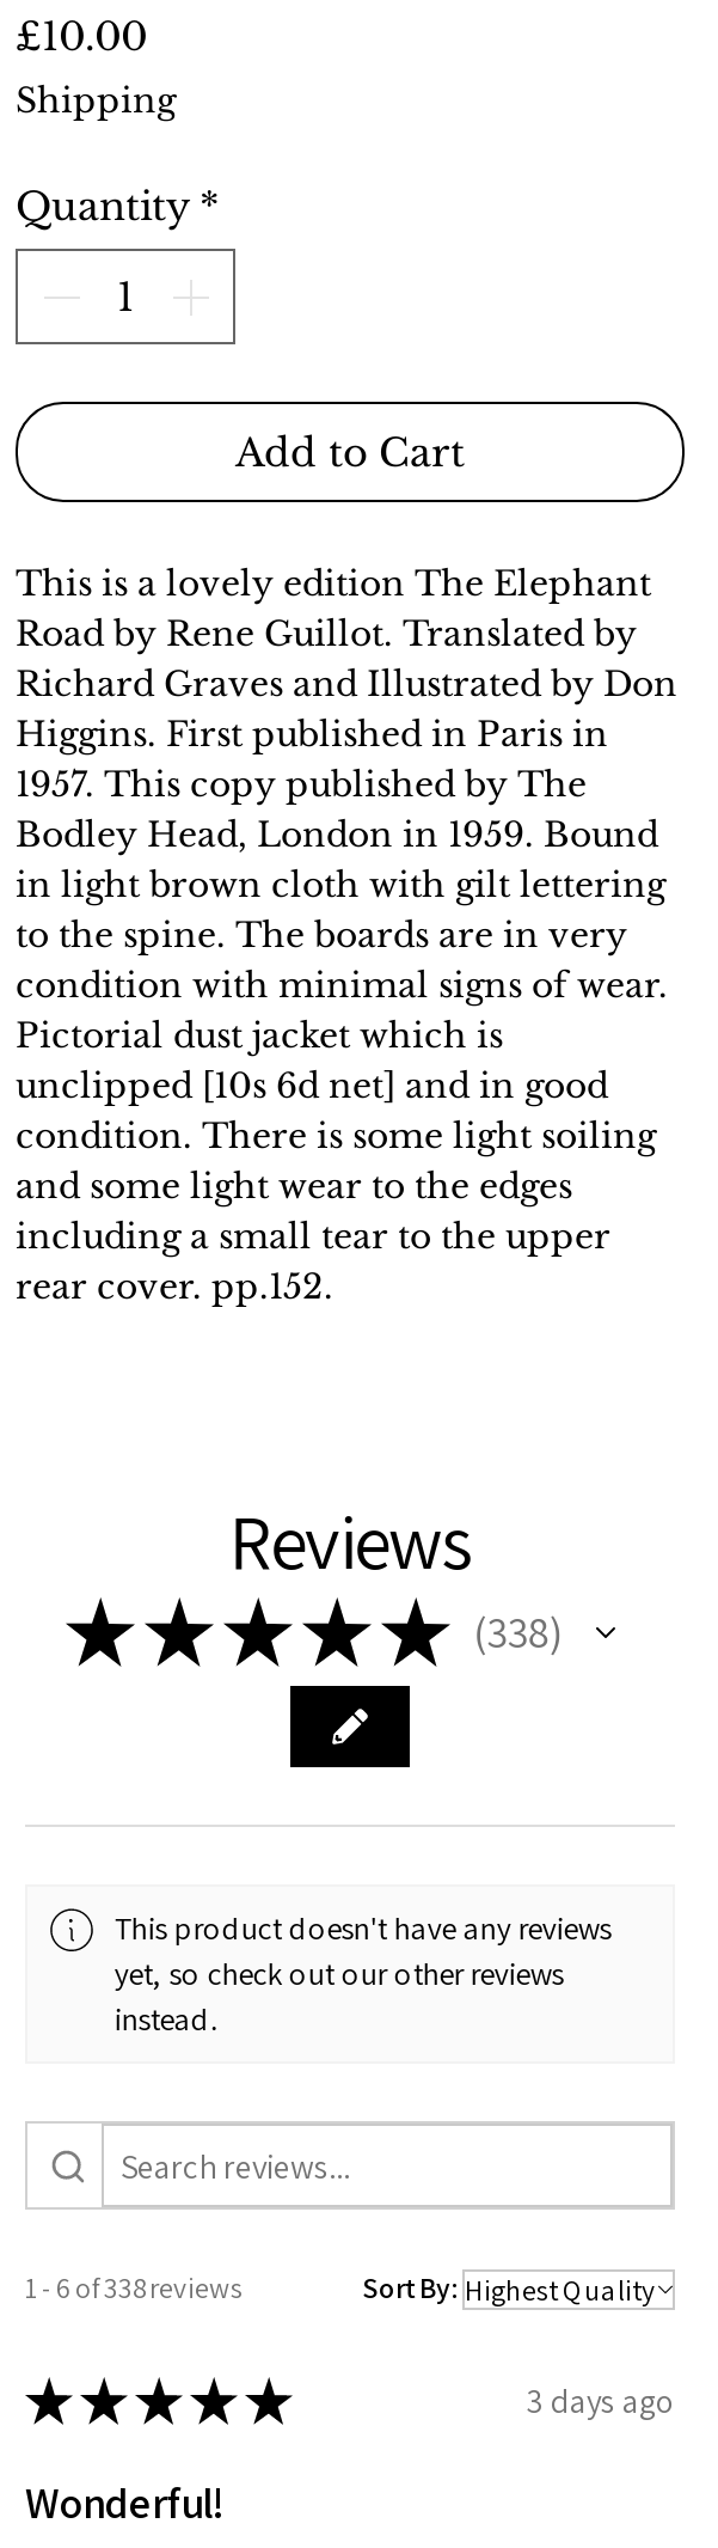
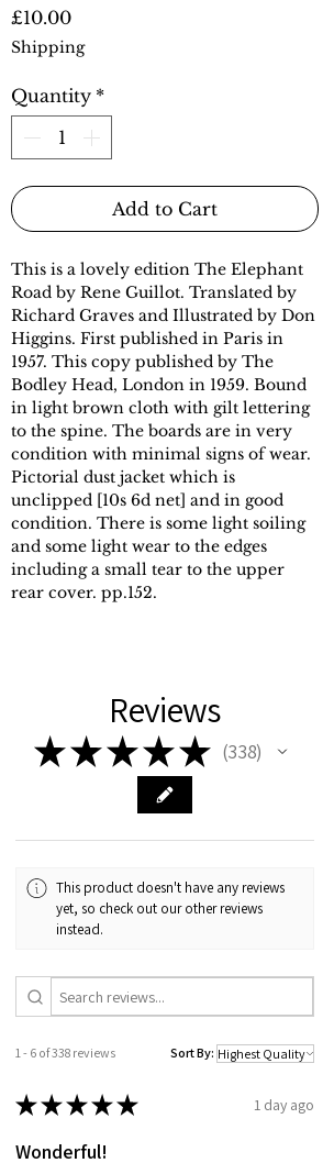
- 3 days ago
+ 1 day ago
